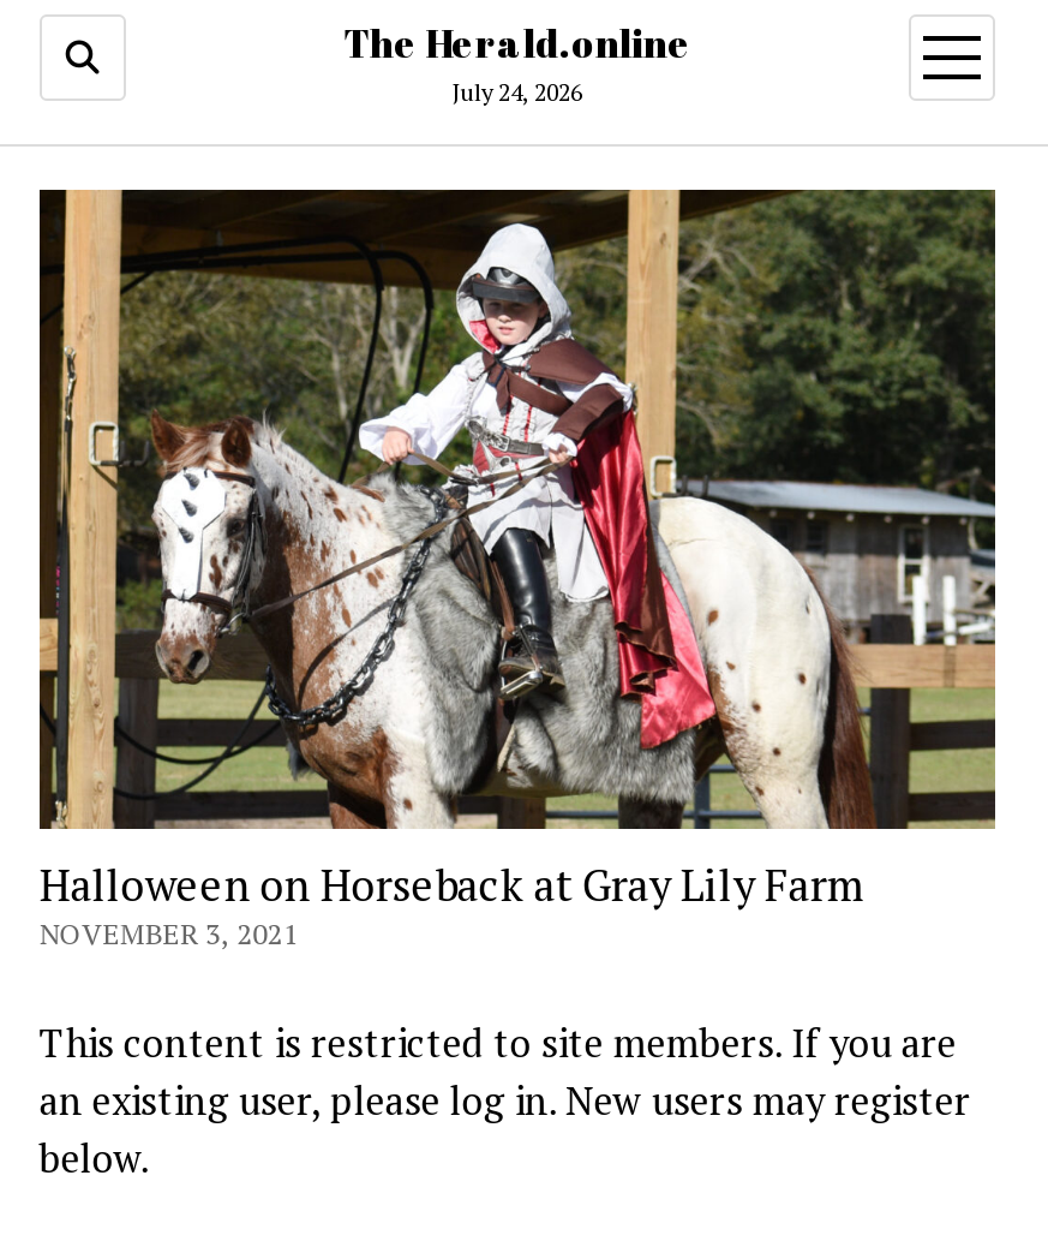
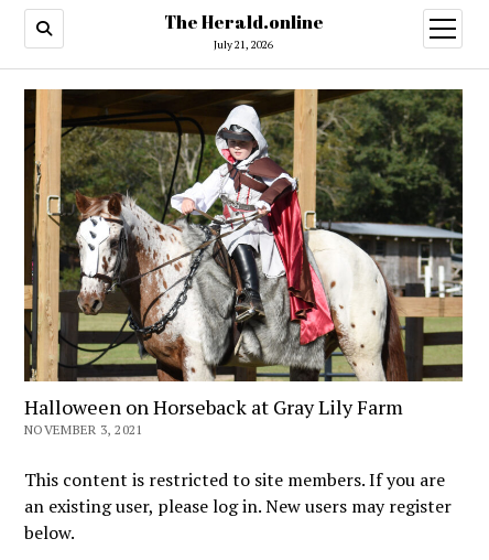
- July 24, 2026
+ July 21, 2026
